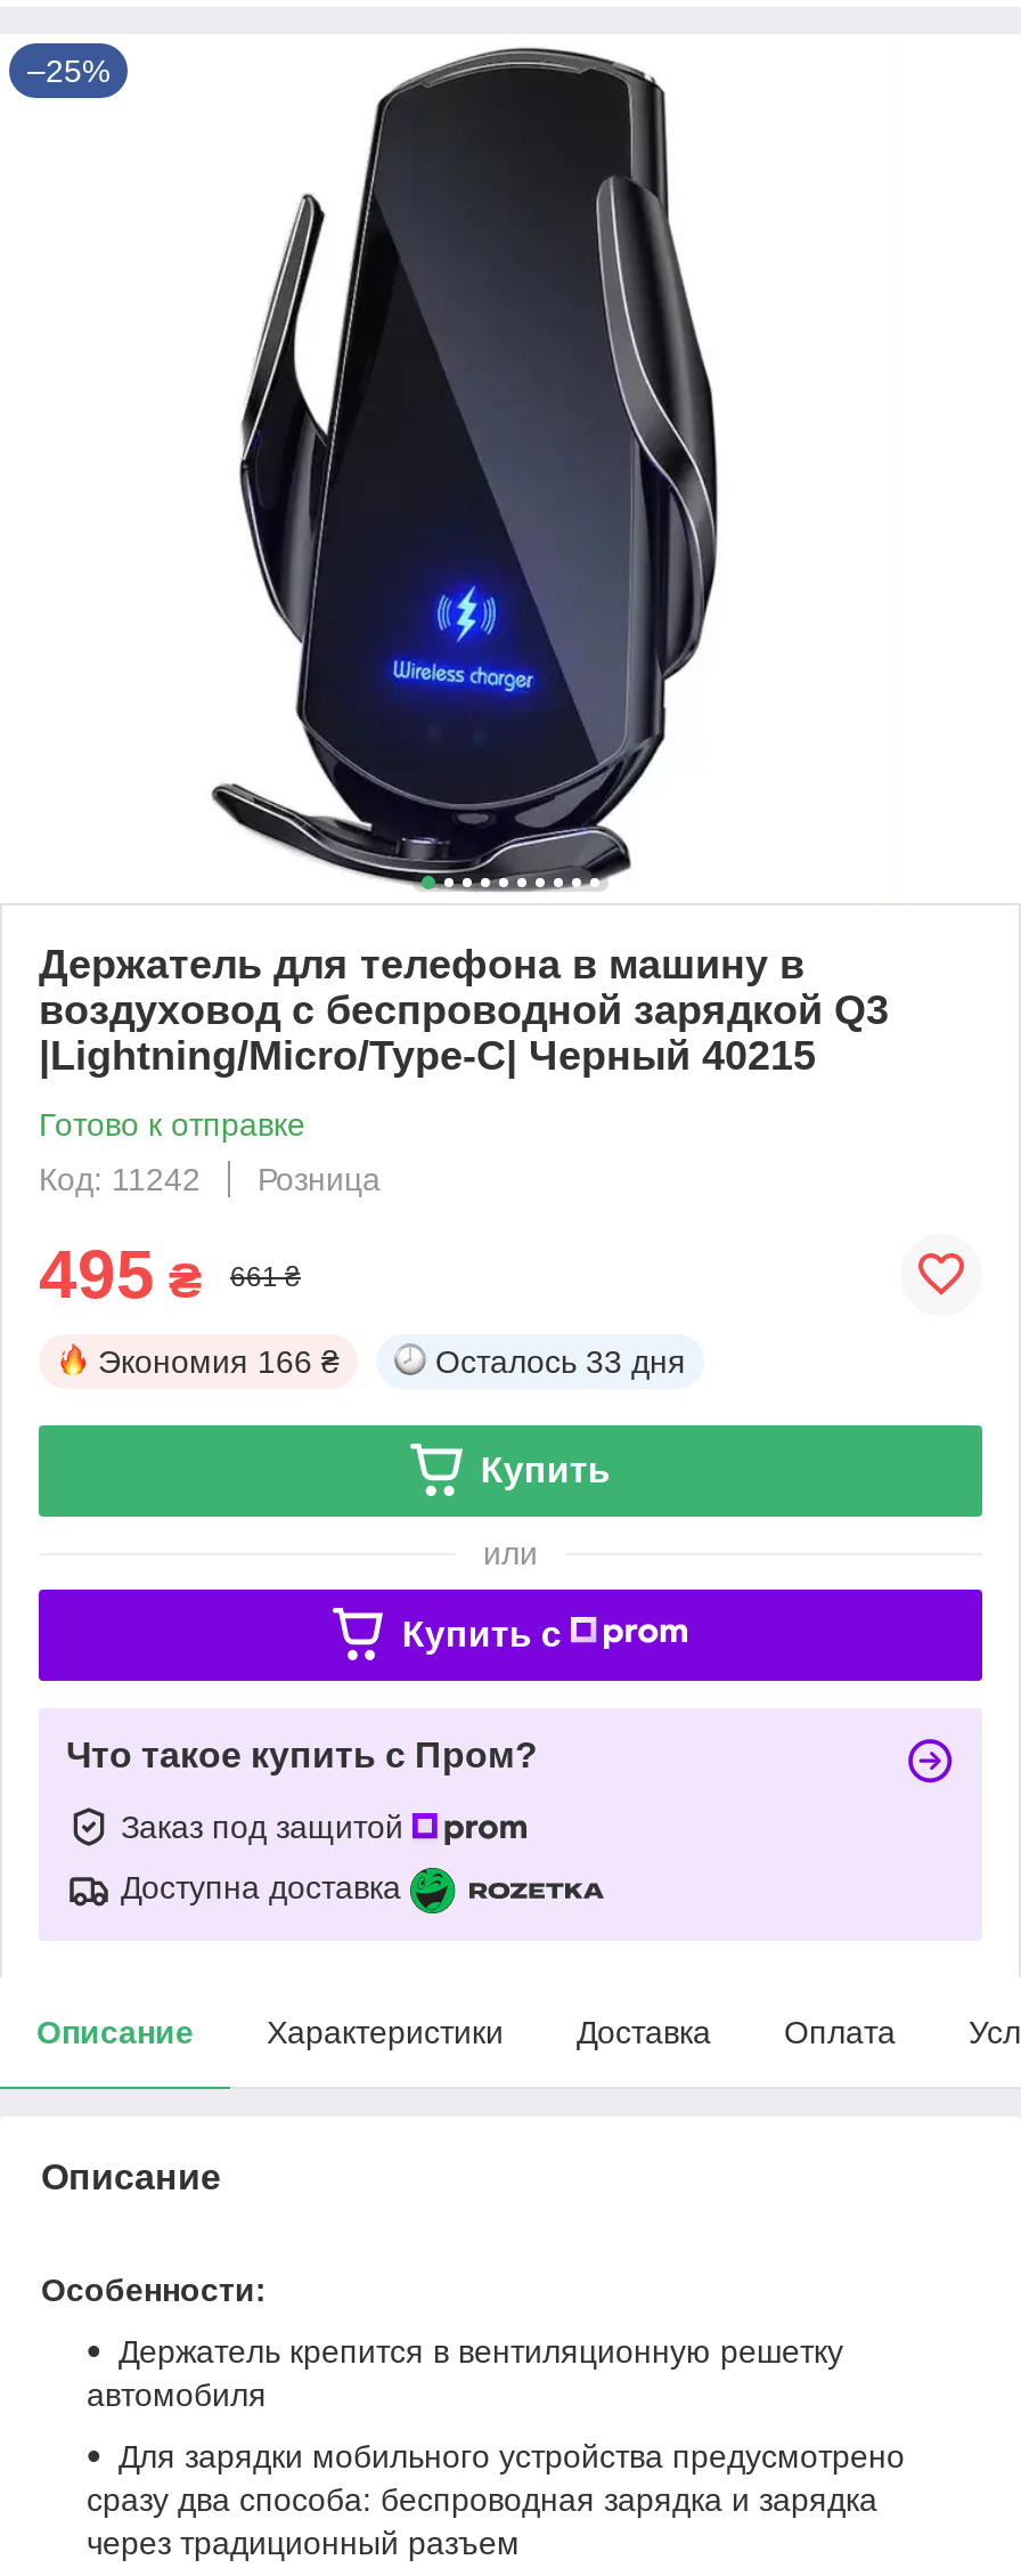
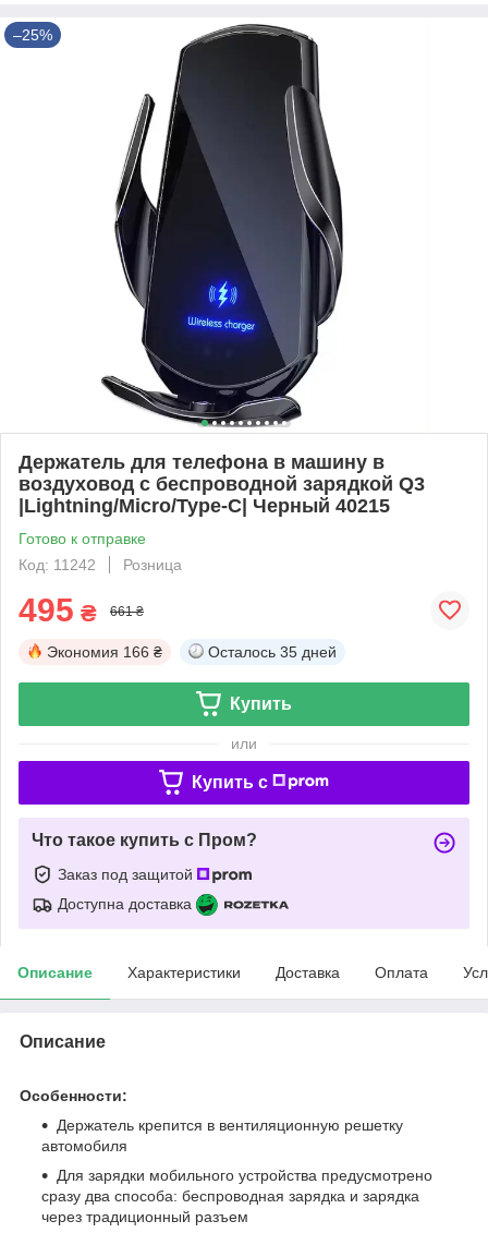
- Осталось 33 дня
+ Осталось 35 дней
